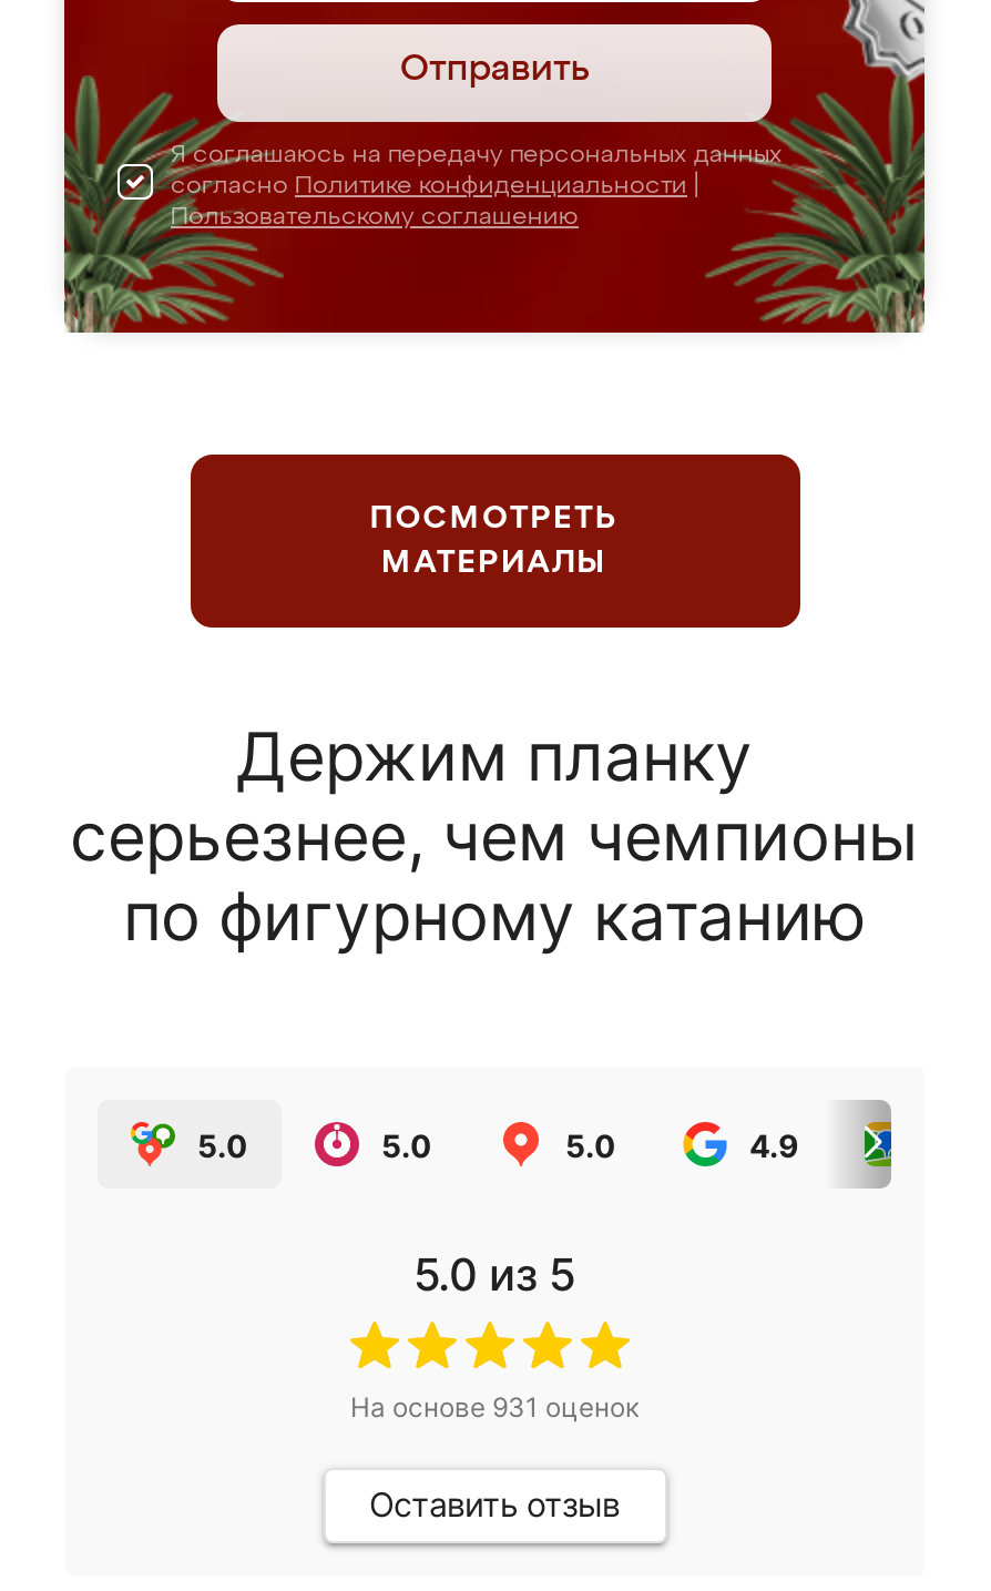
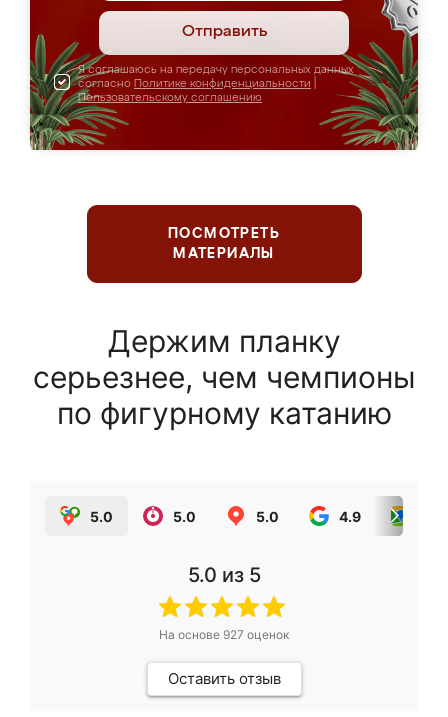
- На основе 931 оценок
+ На основе 927 оценок
